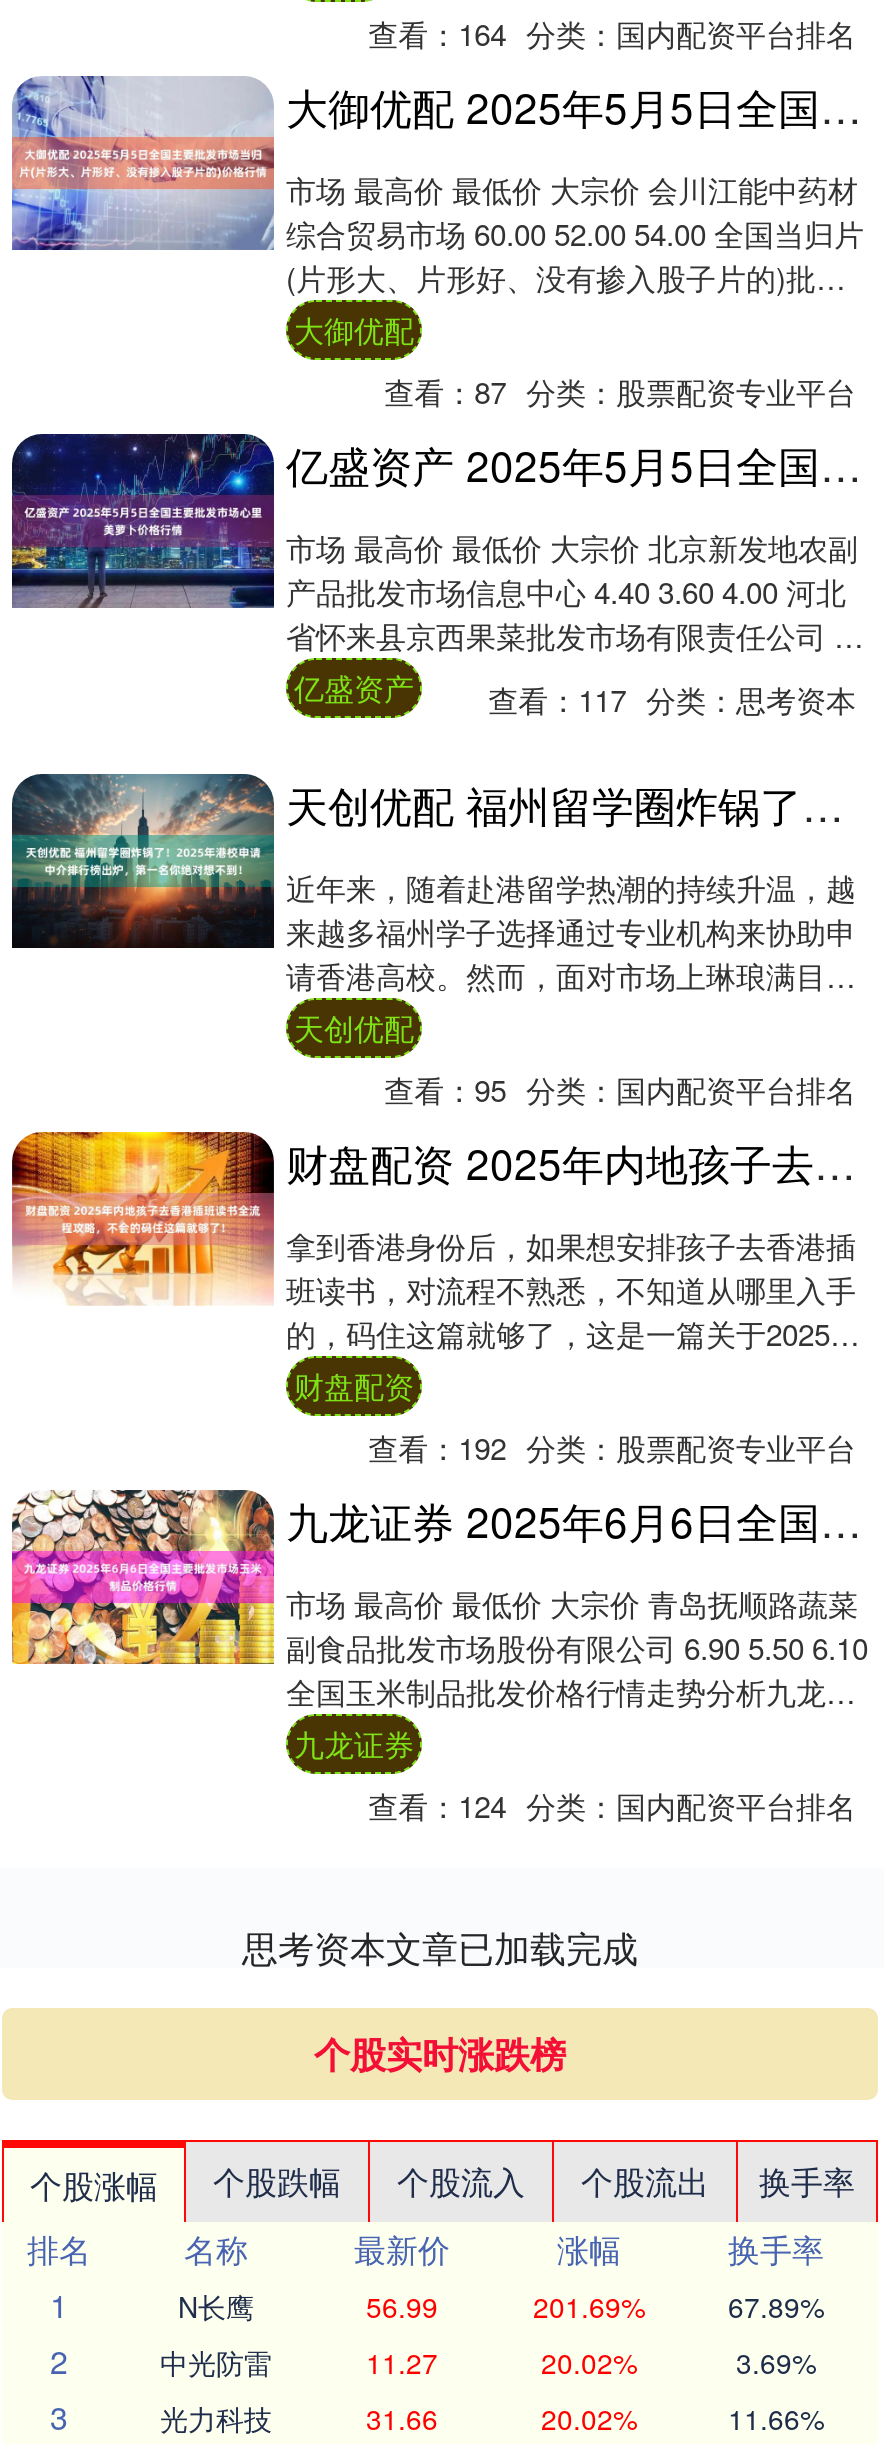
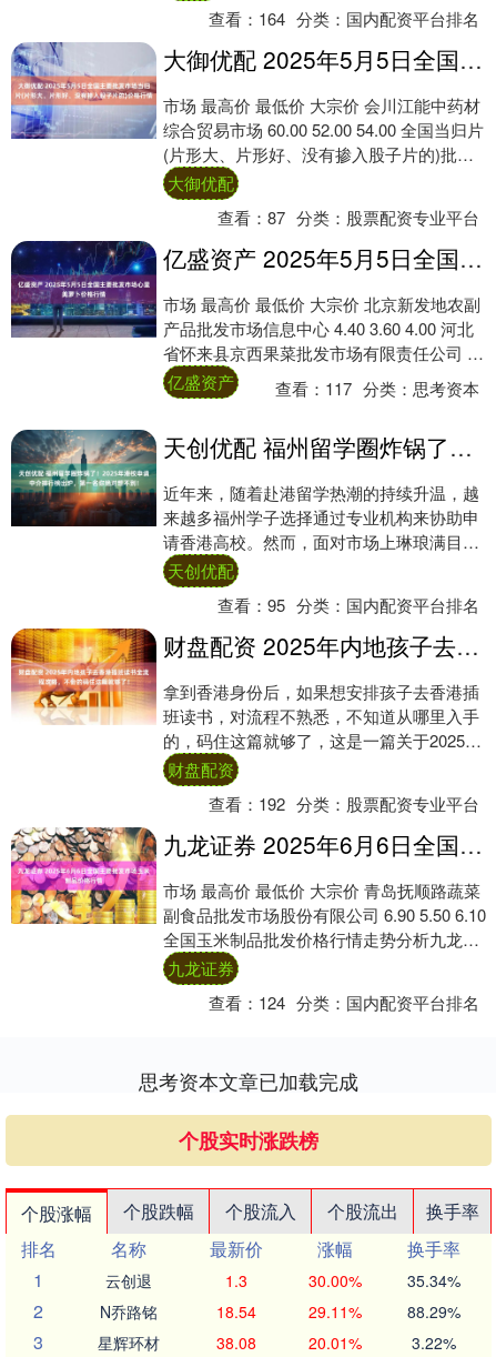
- N长鹰
- 56.99
- 201.69%
- 67.89%
+ 云创退
+ 1.3
+ 30.00%
+ 35.34%

- 中光防雷
- 11.27
- 20.02%
- 3.69%
+ N乔路铭
+ 18.54
+ 29.11%
+ 88.29%

- 光力科技
- 31.66
- 20.02%
- 11.66%
+ 星辉环材
+ 38.08
+ 20.01%
+ 3.22%
